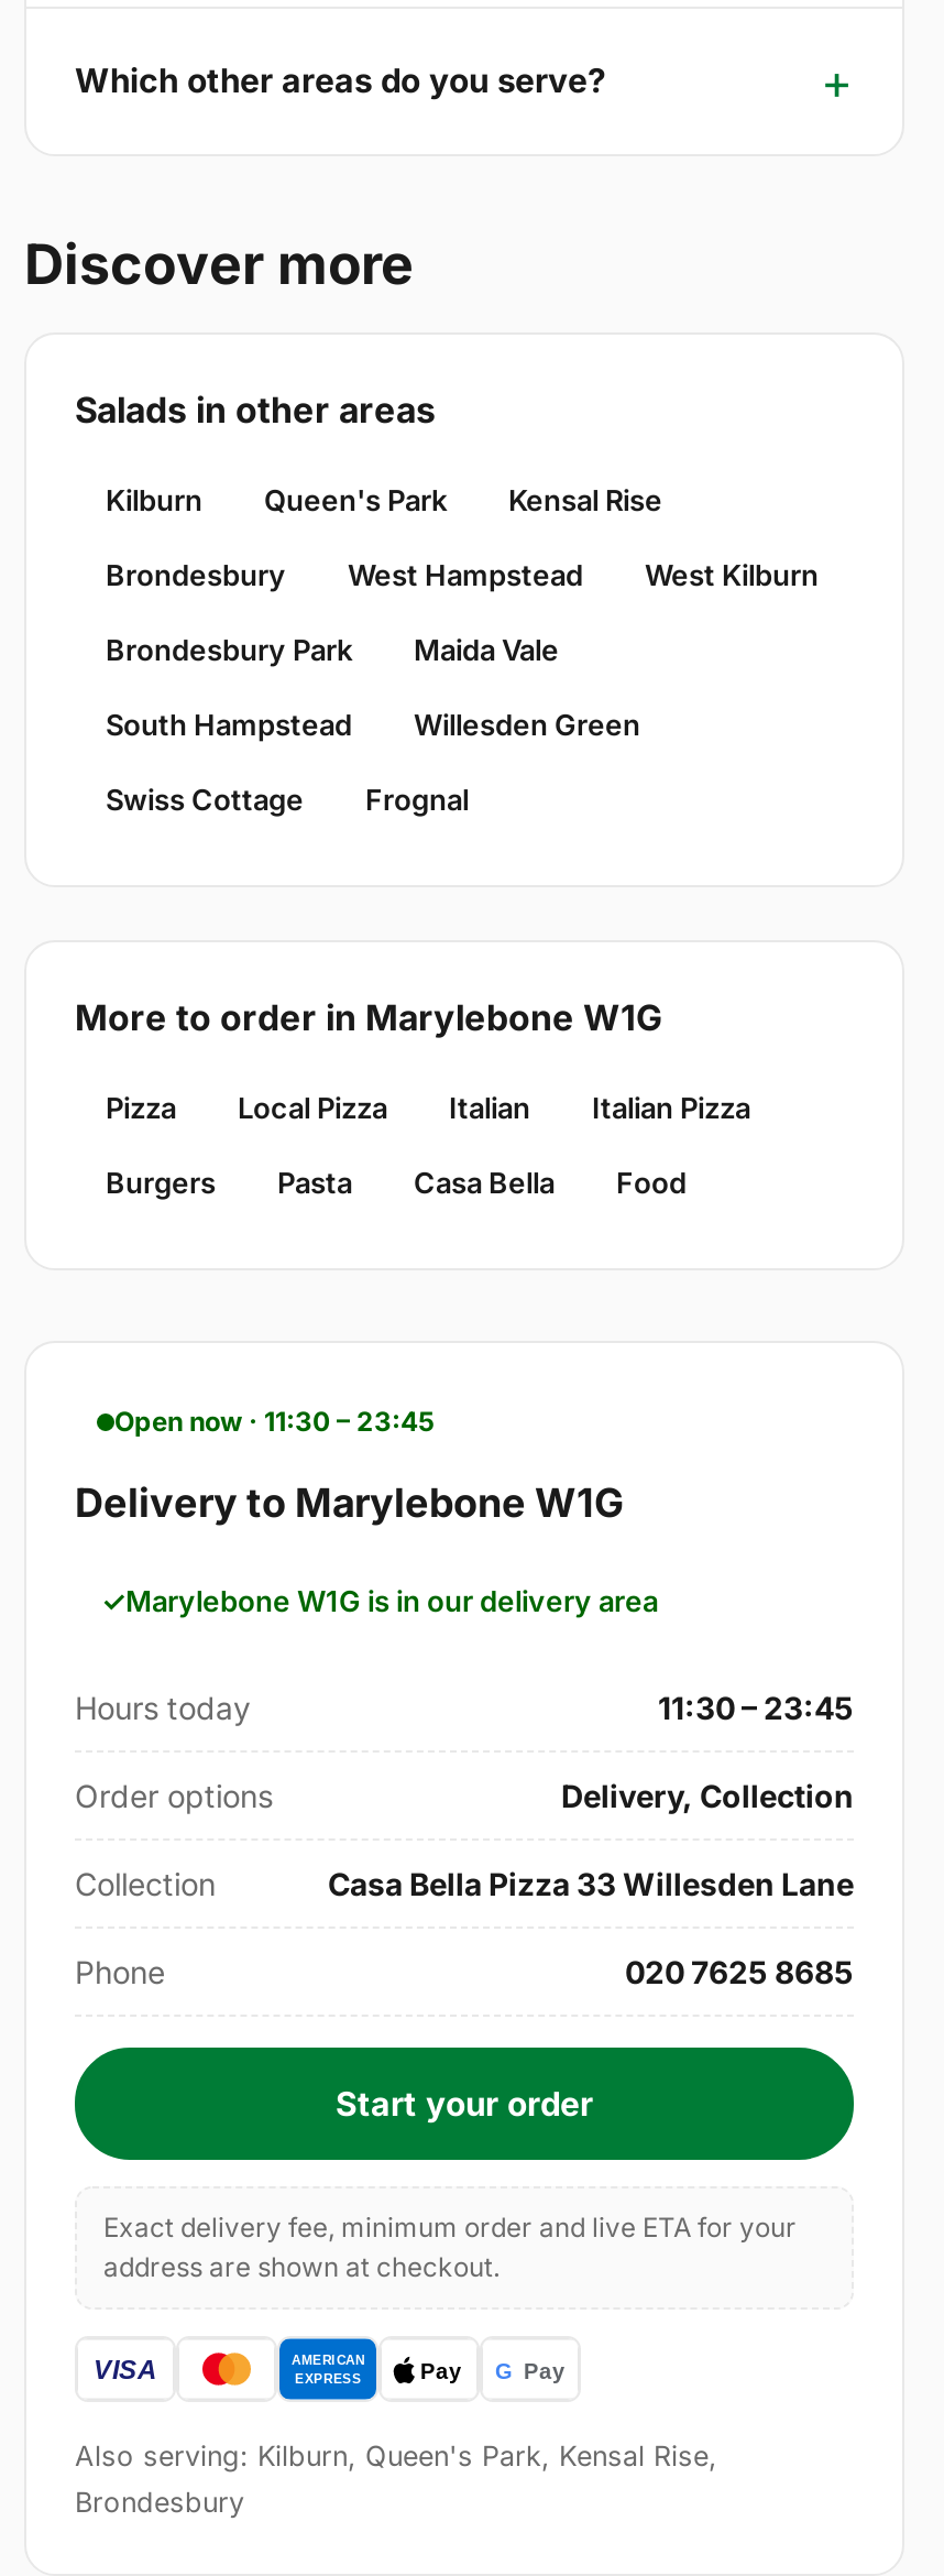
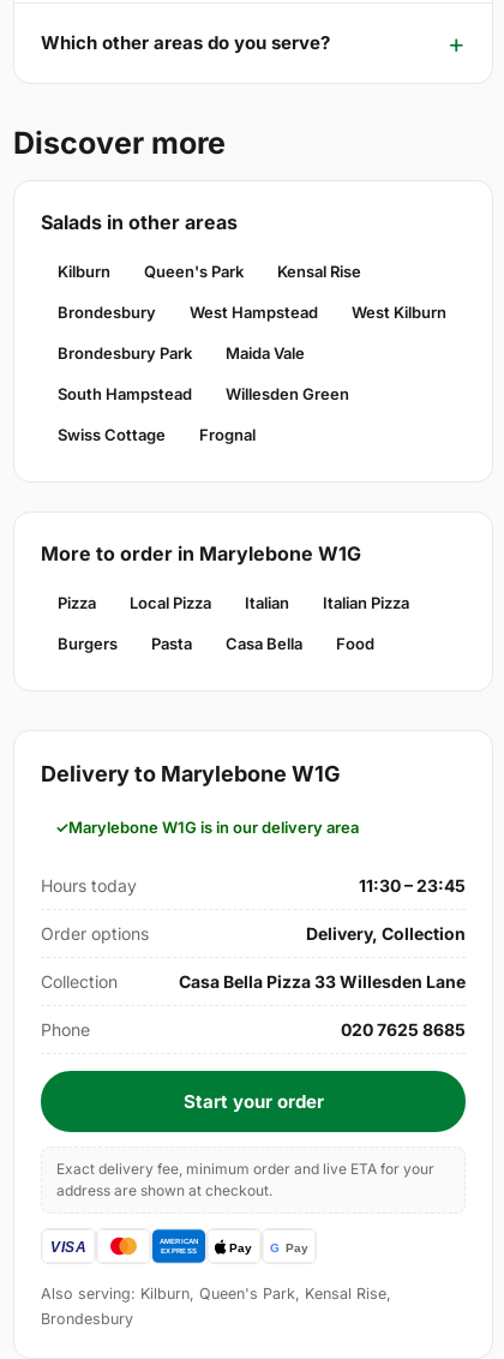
- Open now · 11:30 – 23:45
